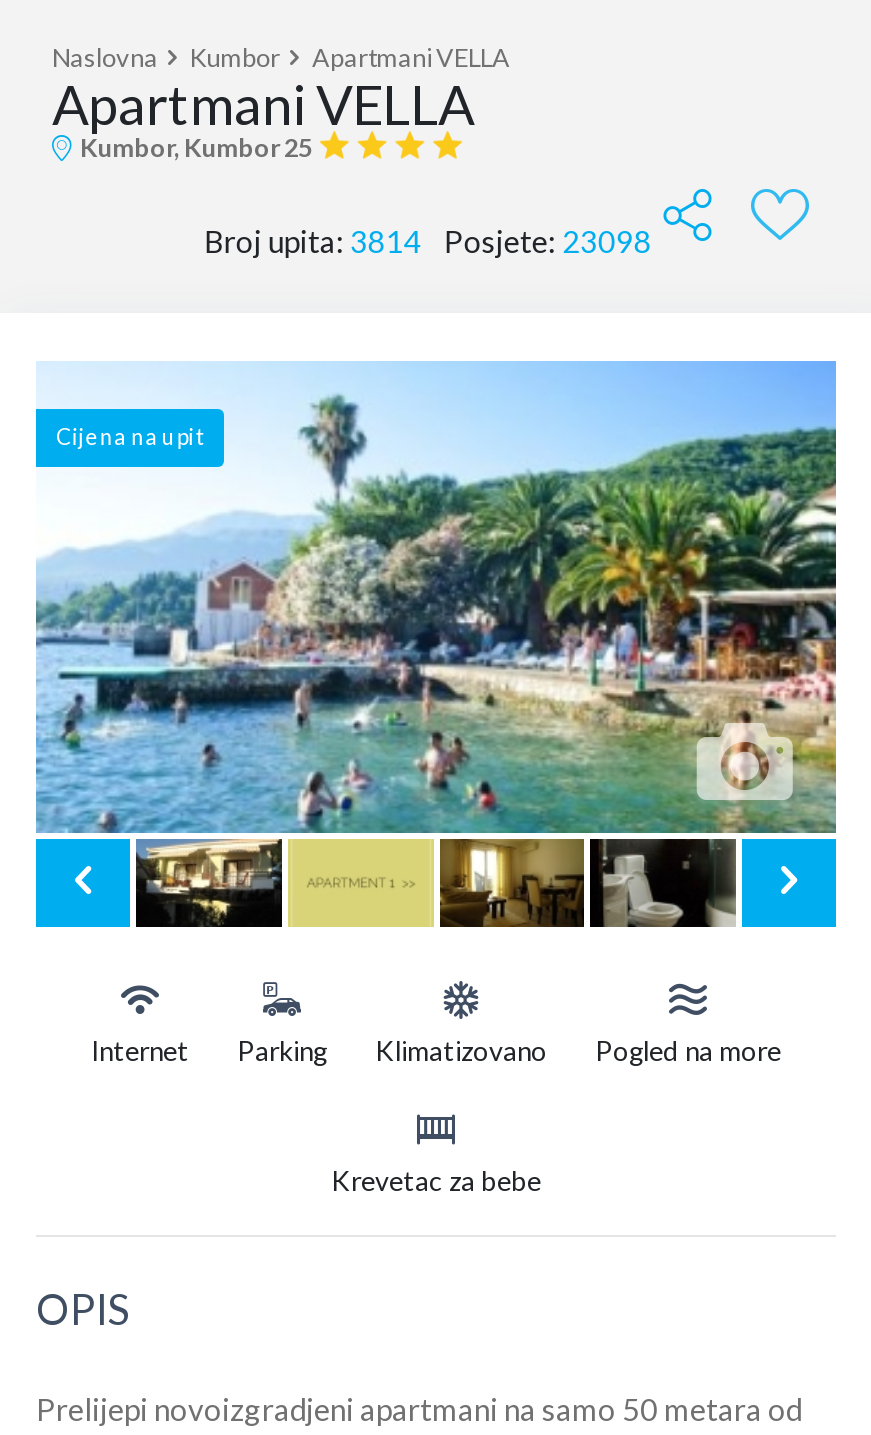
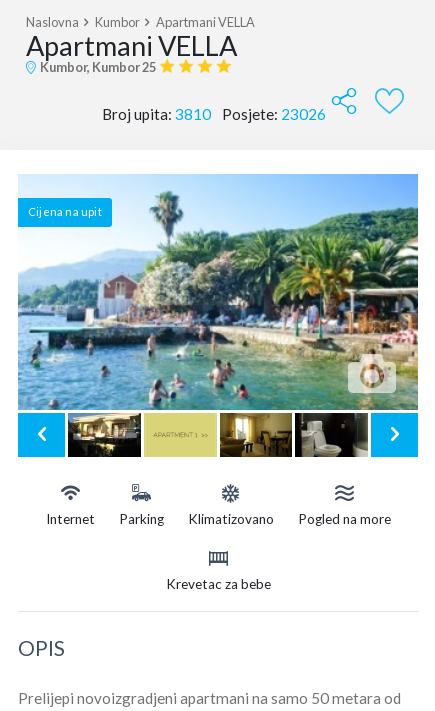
- Broj upita: 3814 Posjete: 23098
+ Broj upita: 3810 Posjete: 23026
